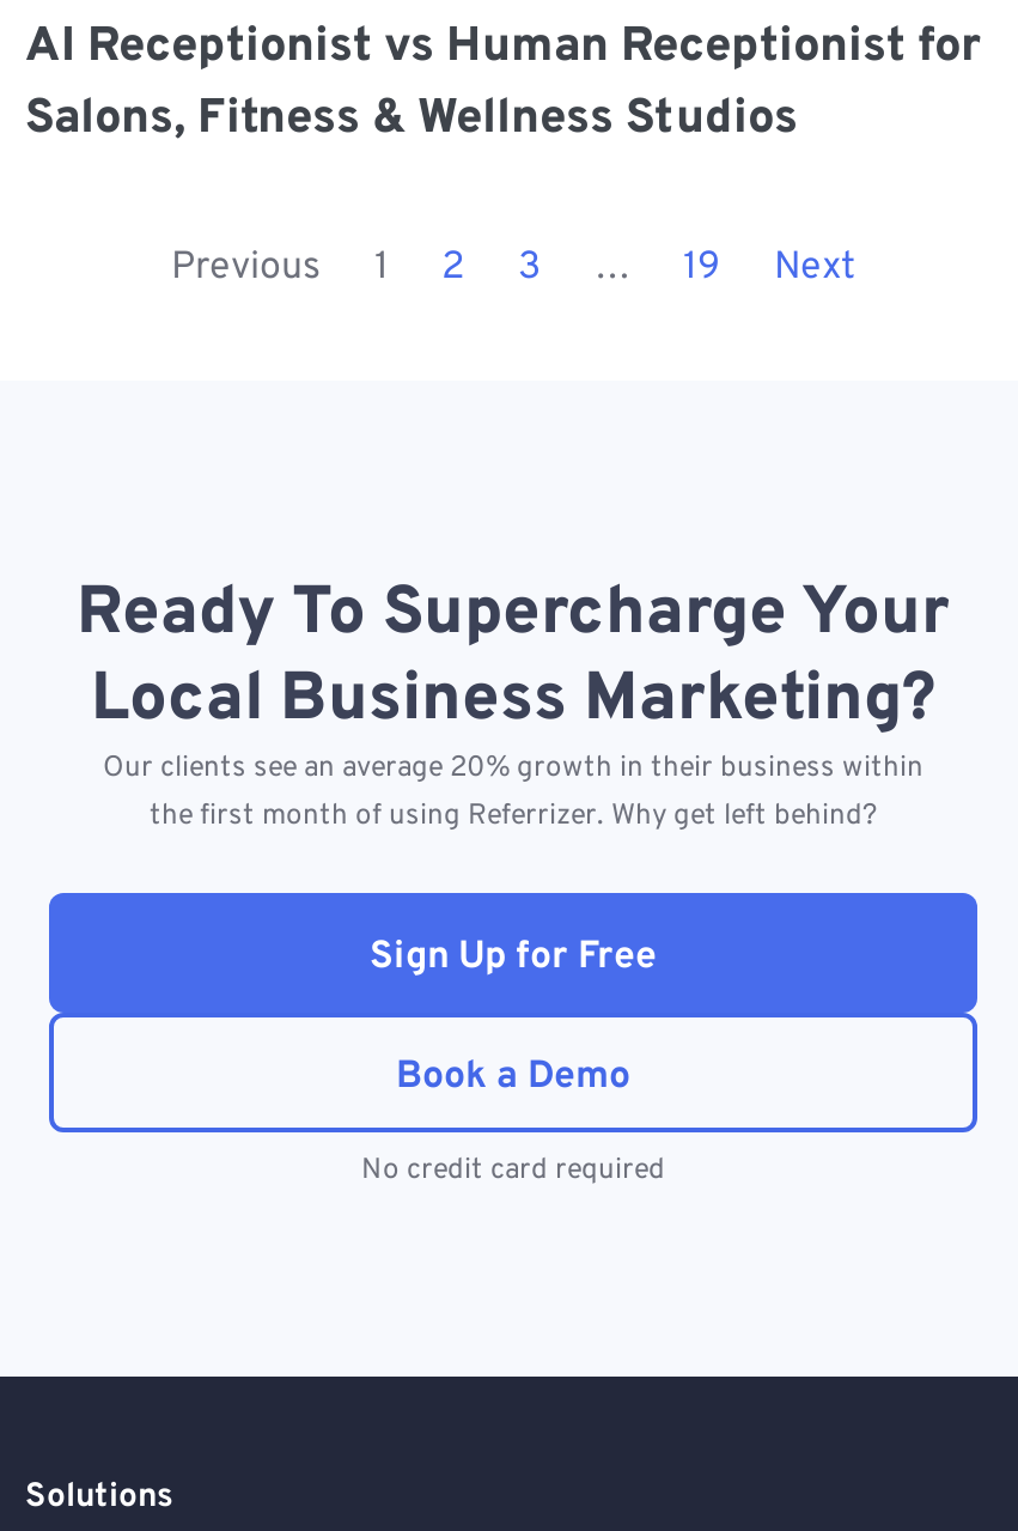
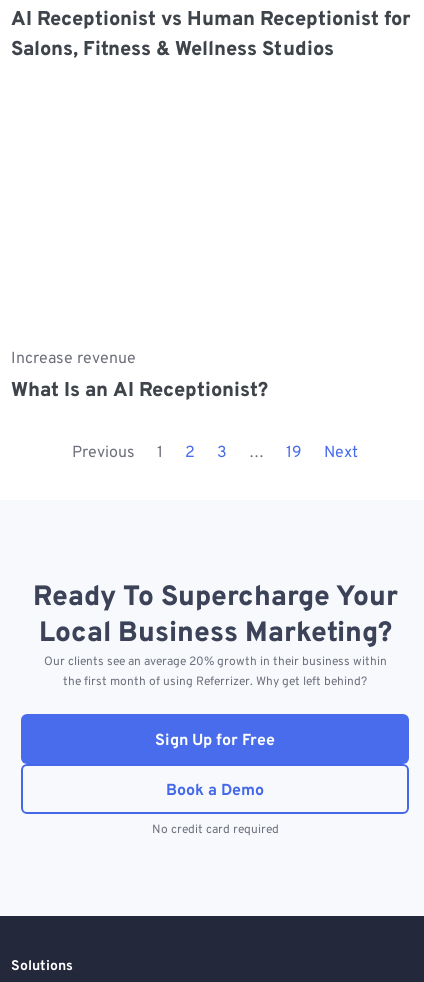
+ Increase revenue
+ What Is an AI Receptionist?
